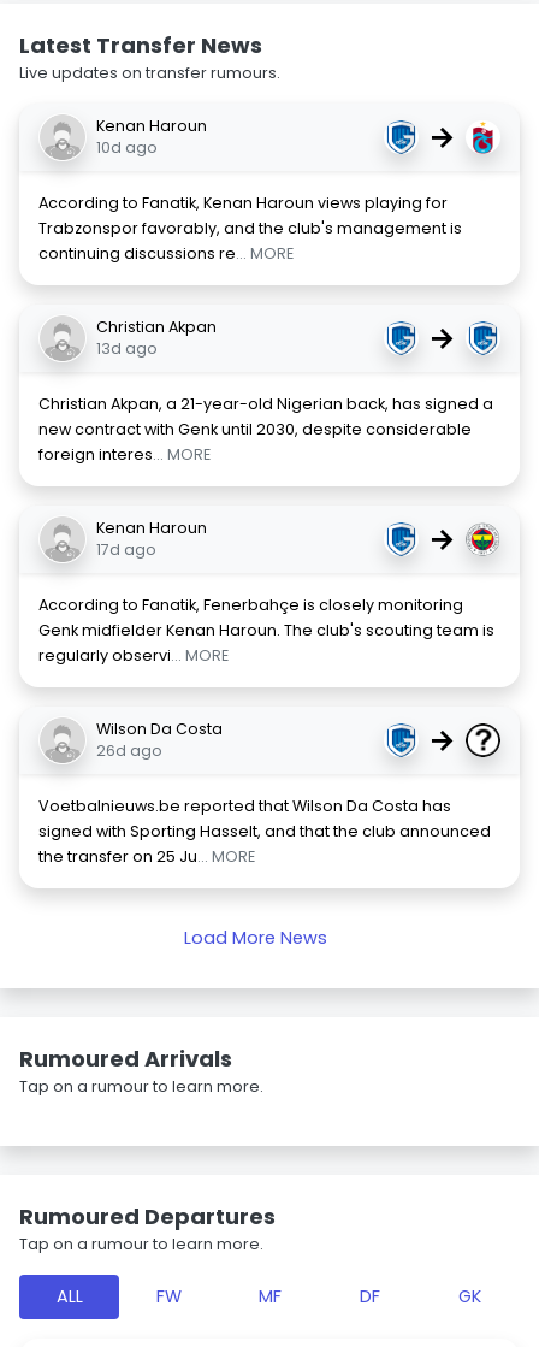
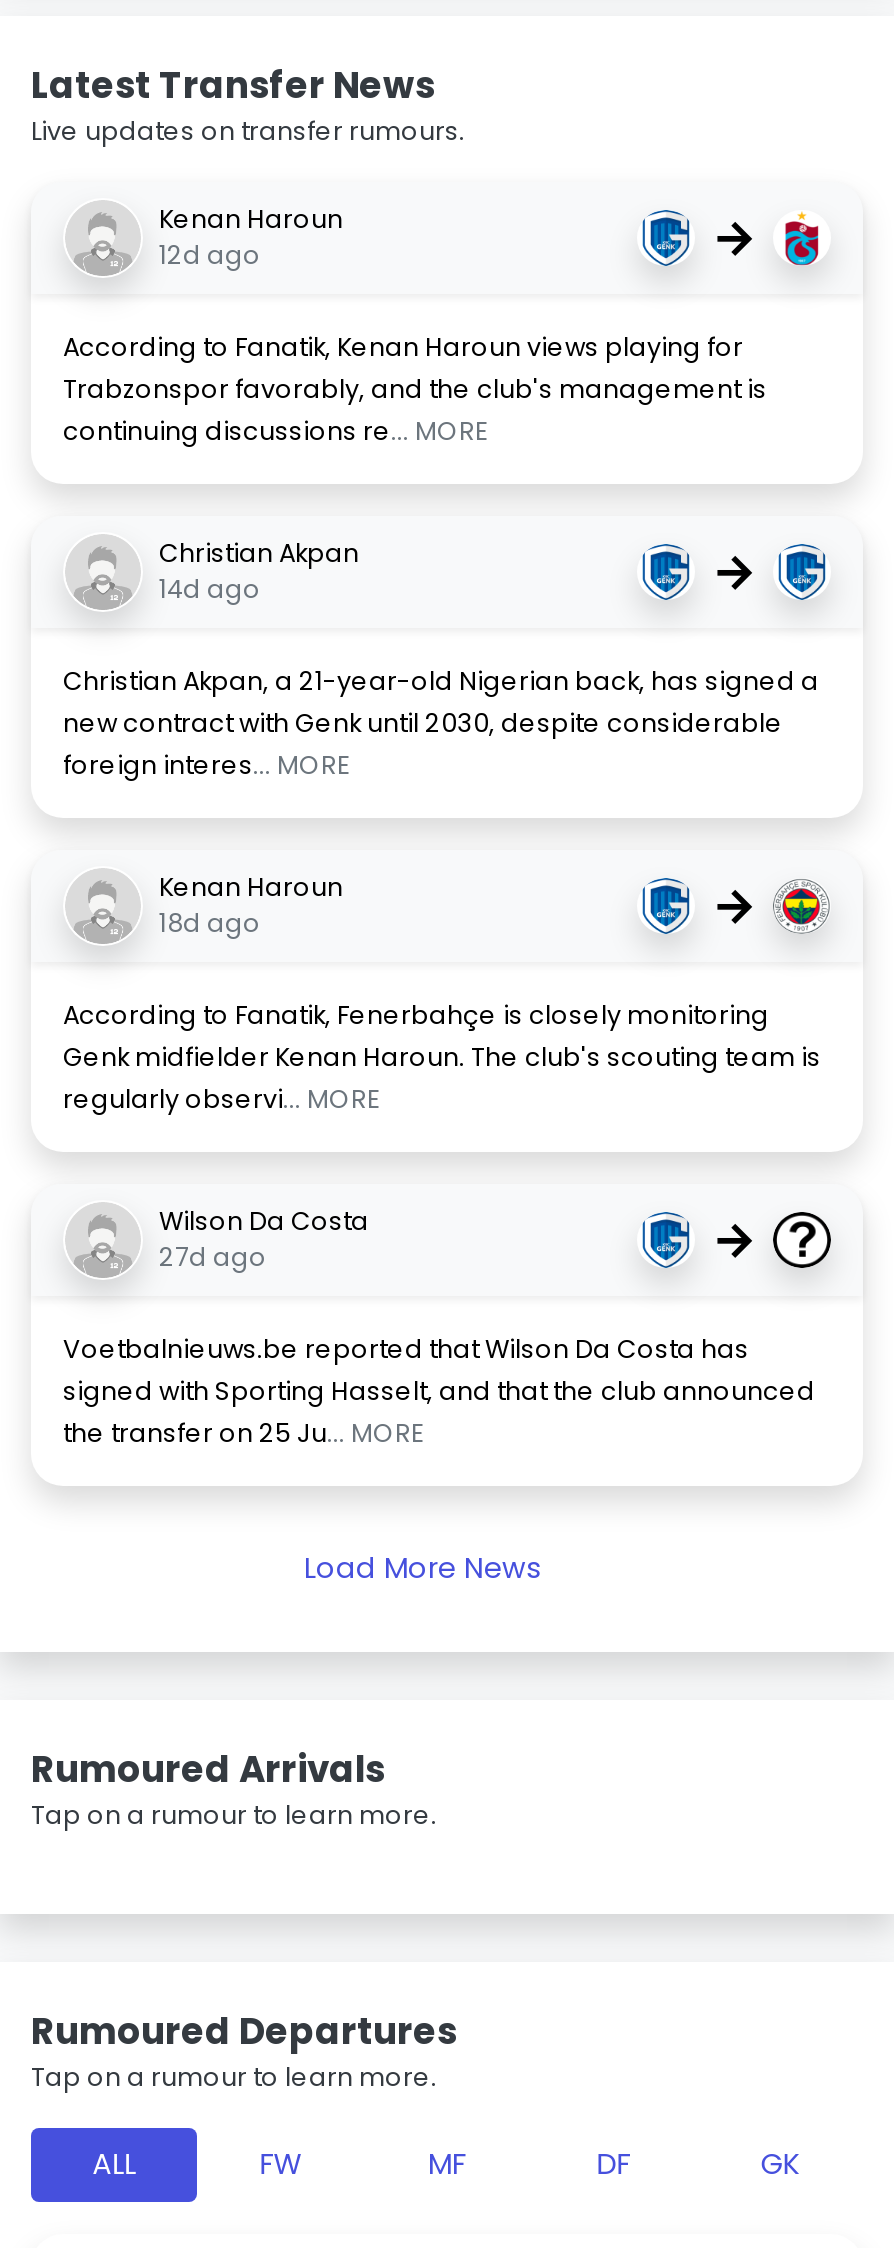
- 10d ago
+ 12d ago

- 13d ago
+ 14d ago

- 17d ago
+ 18d ago

- 26d ago
+ 27d ago
